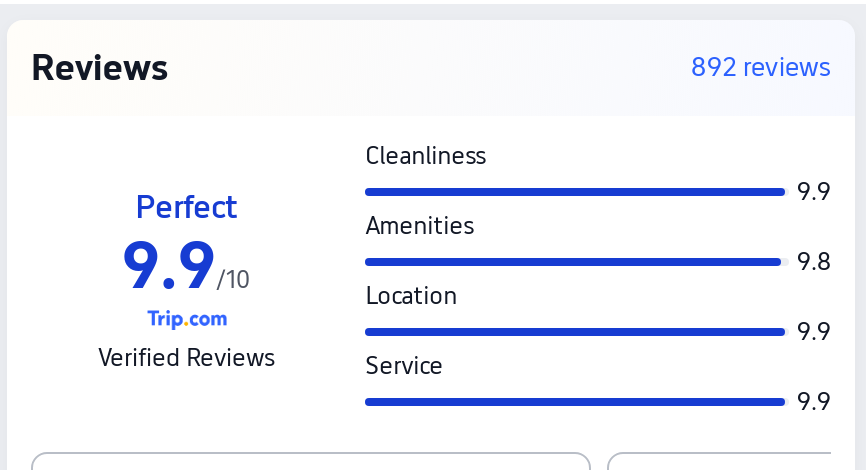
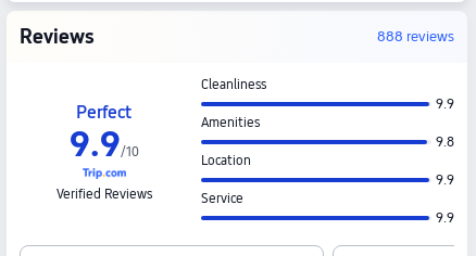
- 892 reviews
+ 888 reviews
